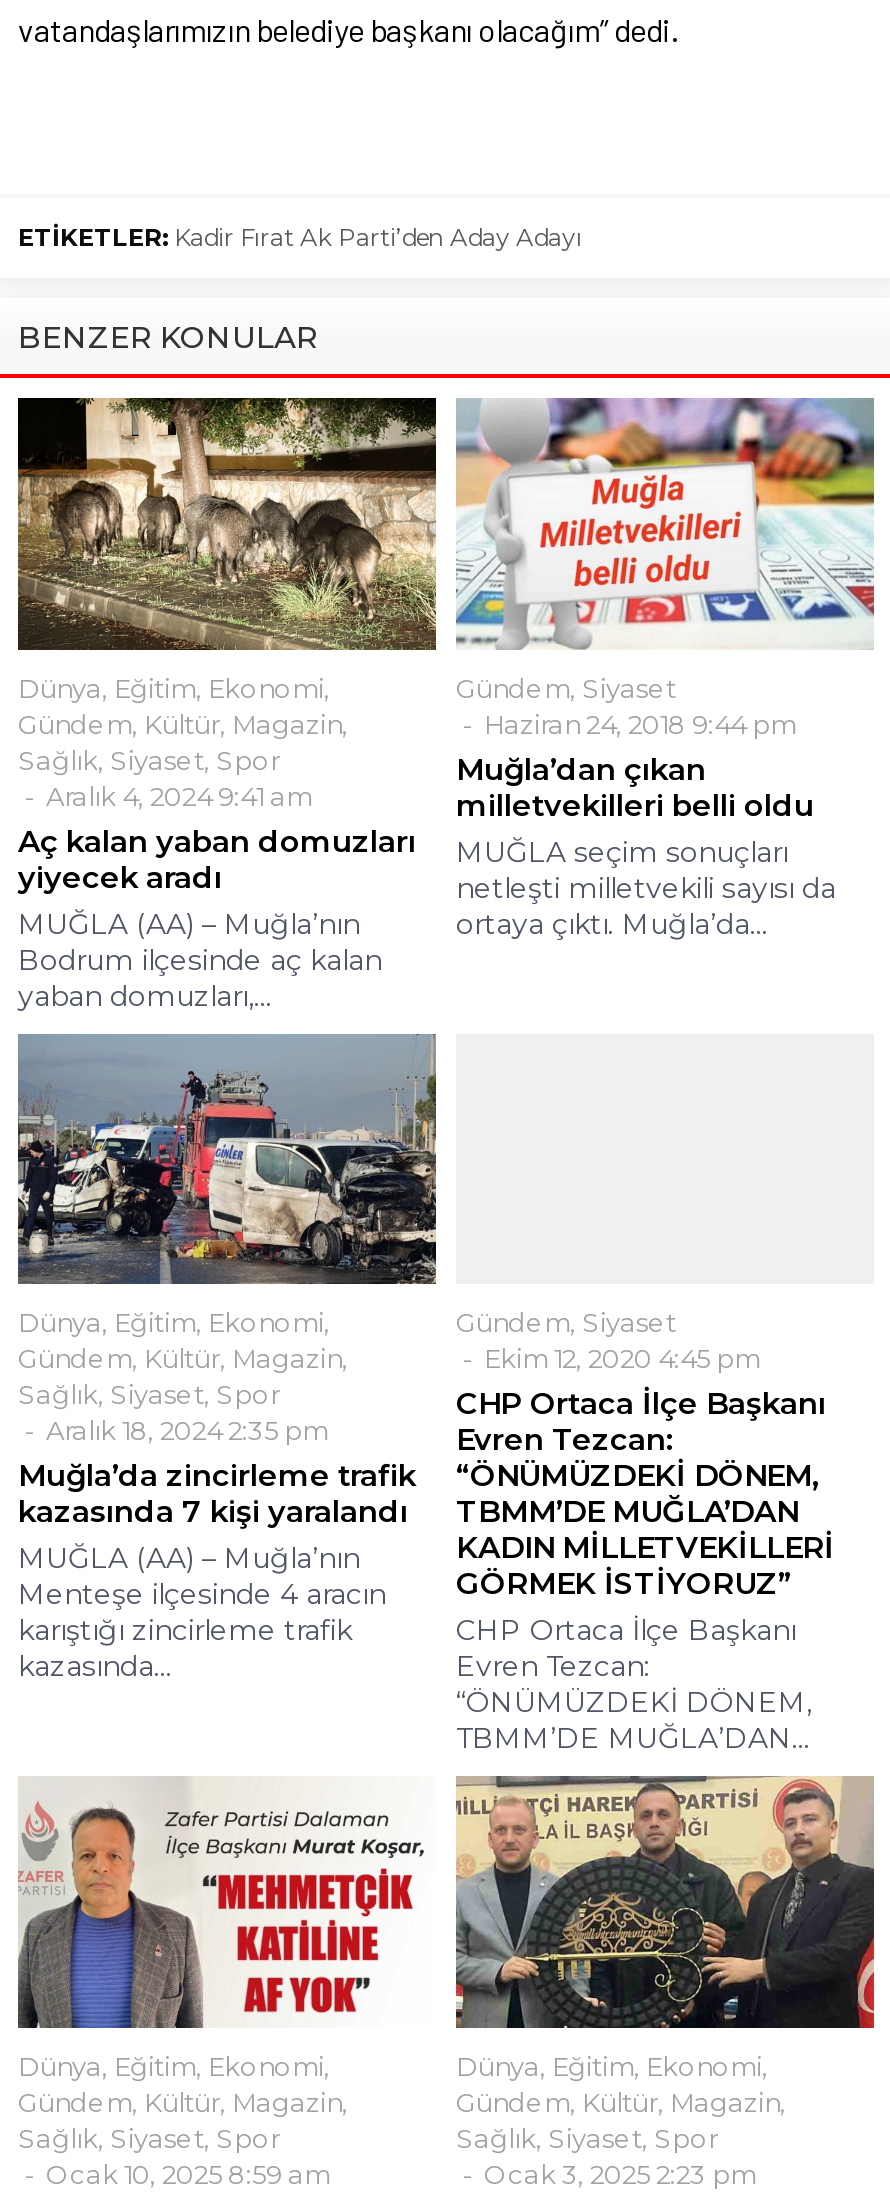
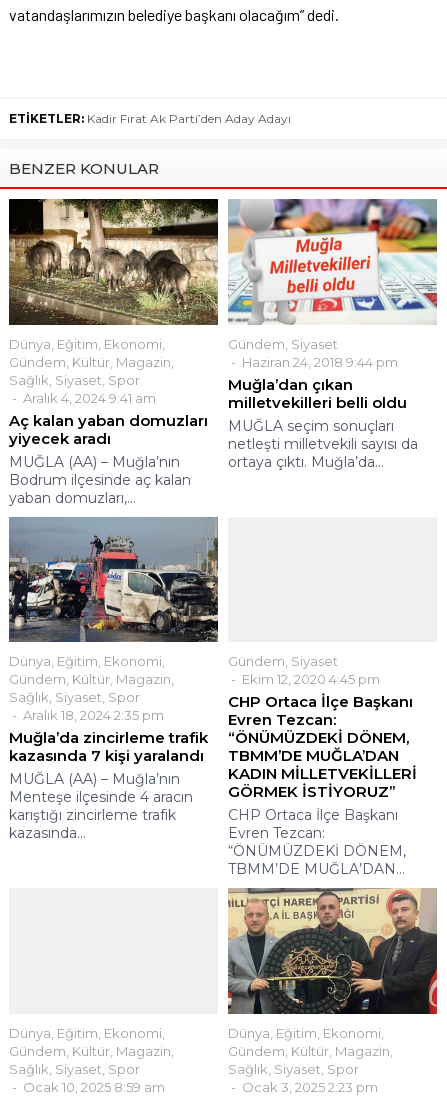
- [image]
